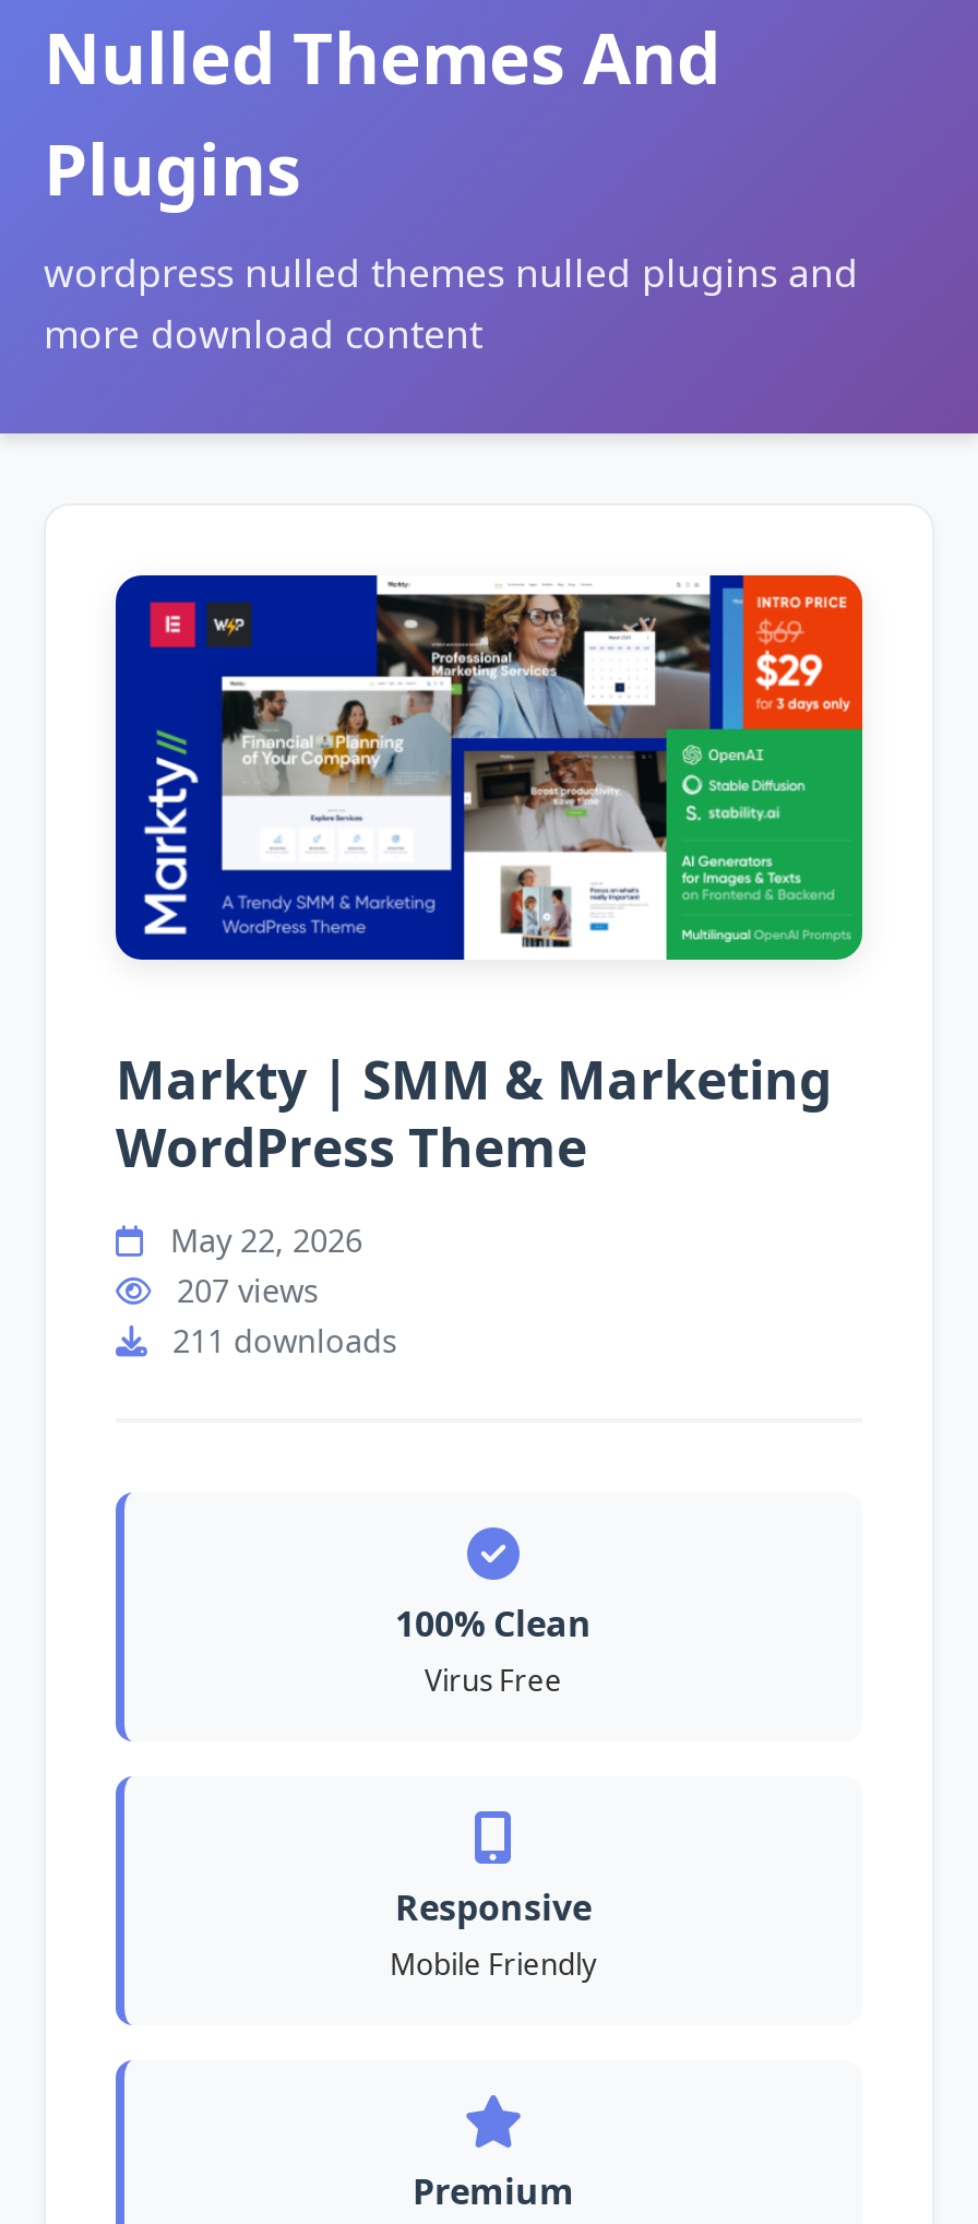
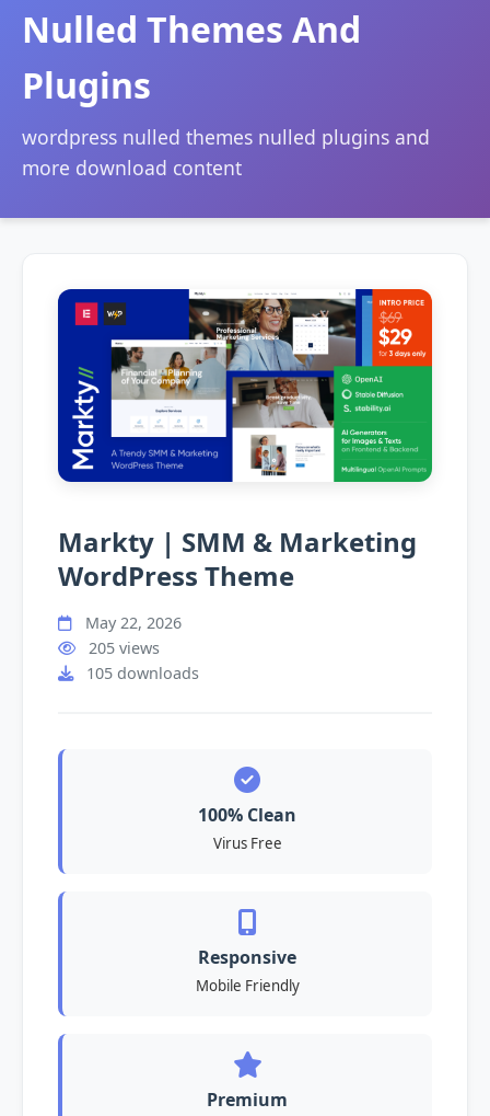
- 207 views
+ 205 views

- 211 downloads
+ 105 downloads
